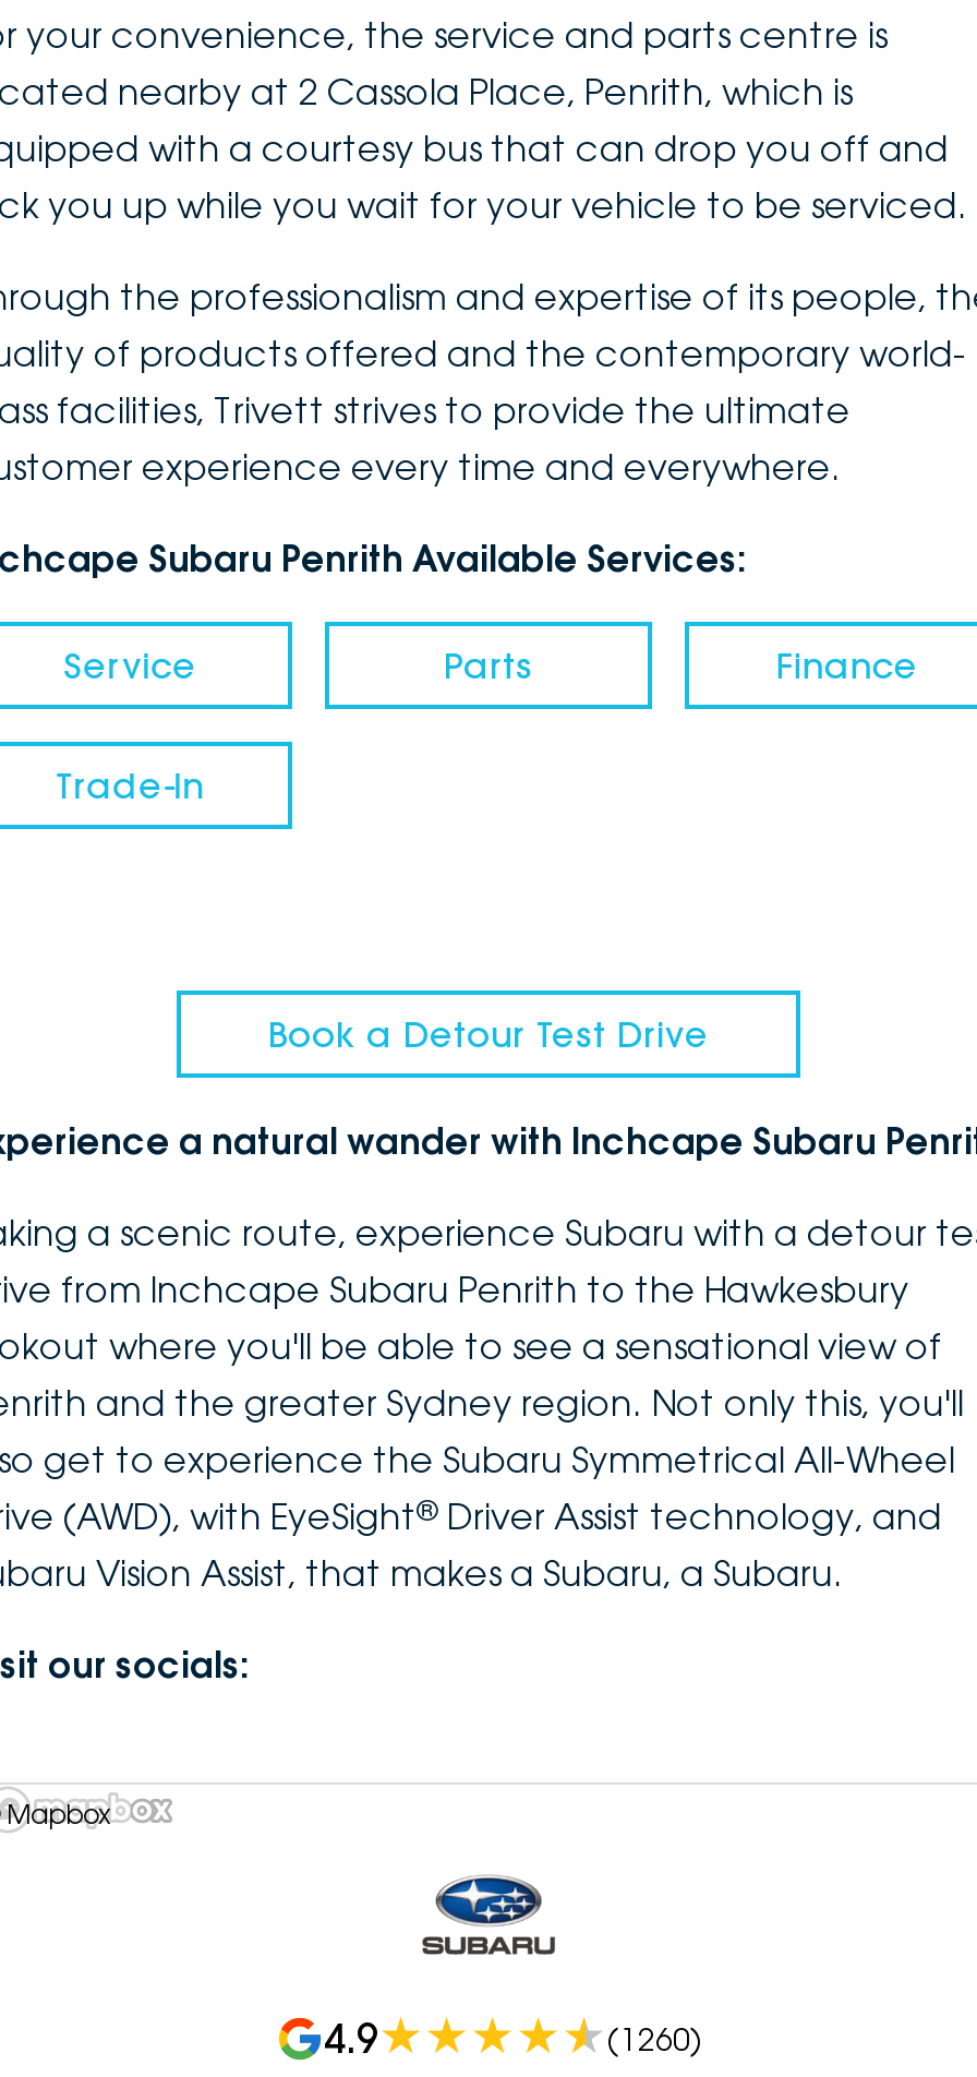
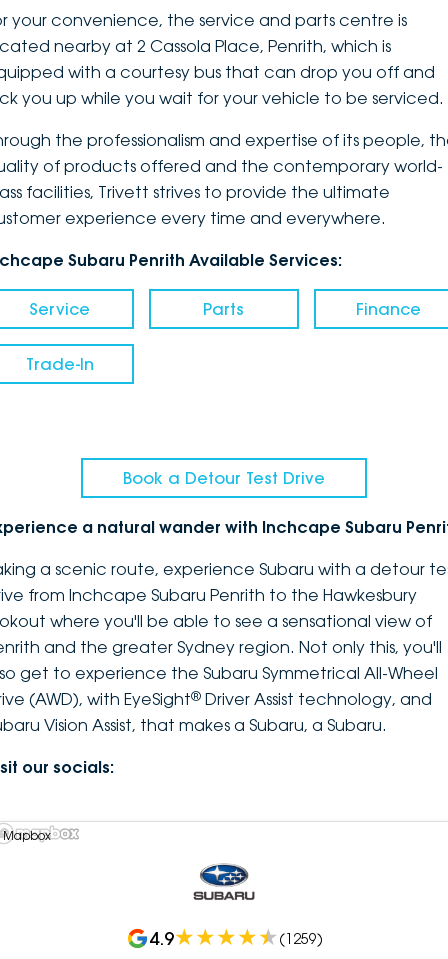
- (1260)
+ (1259)
